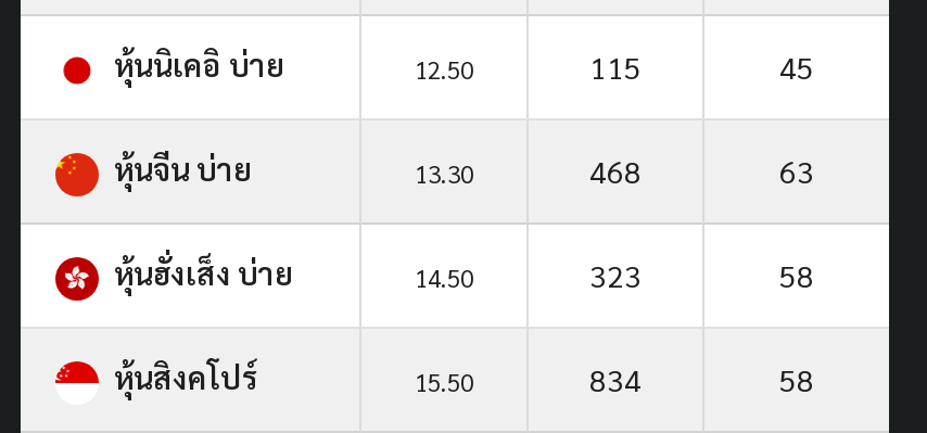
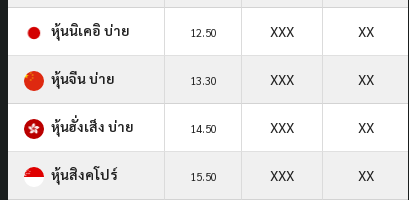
- 115
- 45
+ XXX
+ XX

- 468
- 63
+ XXX
+ XX

- 323
- 58
+ XXX
+ XX

- 834
- 58
+ XXX
+ XX
